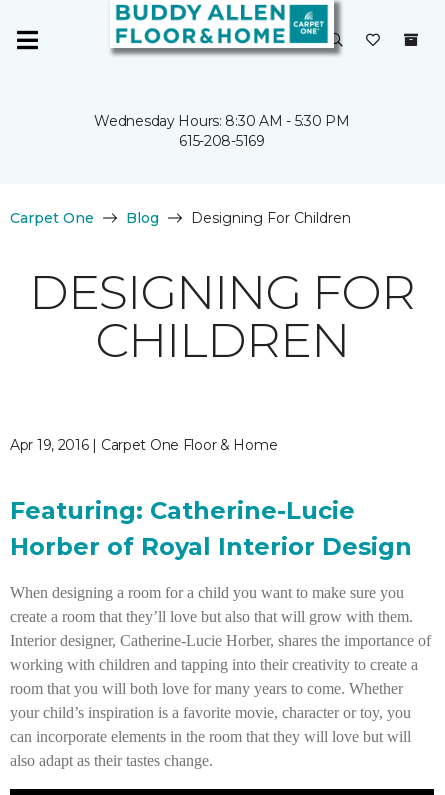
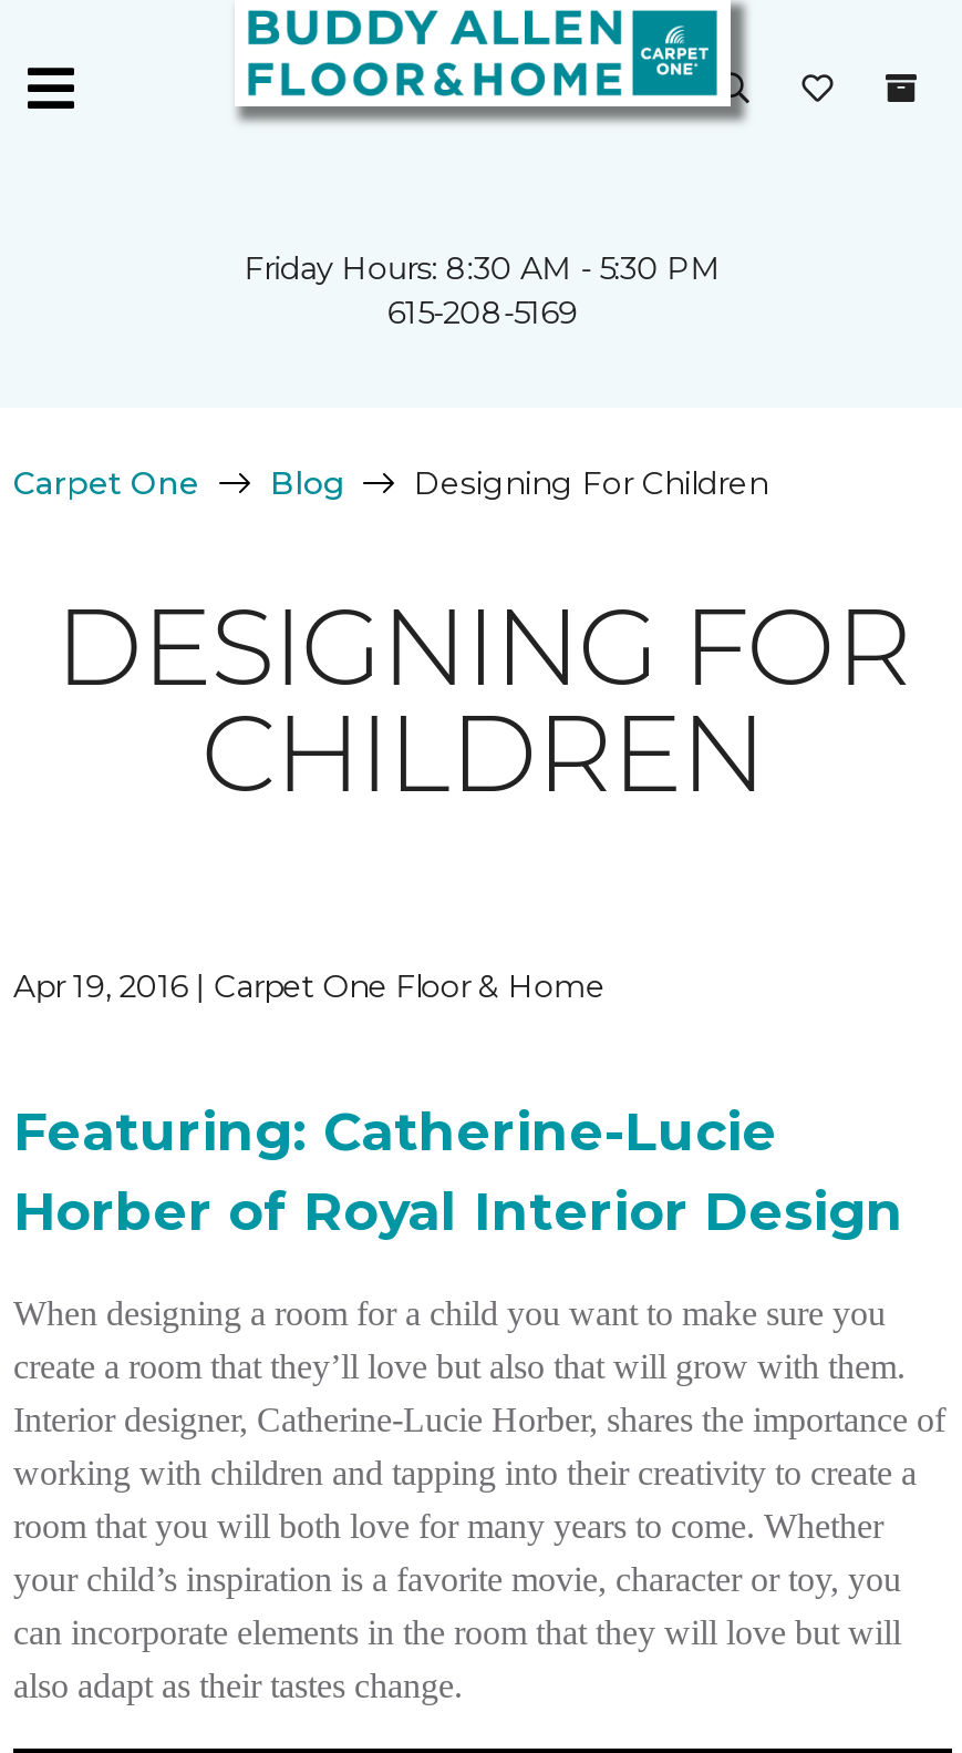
- Wednesday Hours: 8:30 AM - 5:30 PM
+ Friday Hours: 8:30 AM - 5:30 PM
